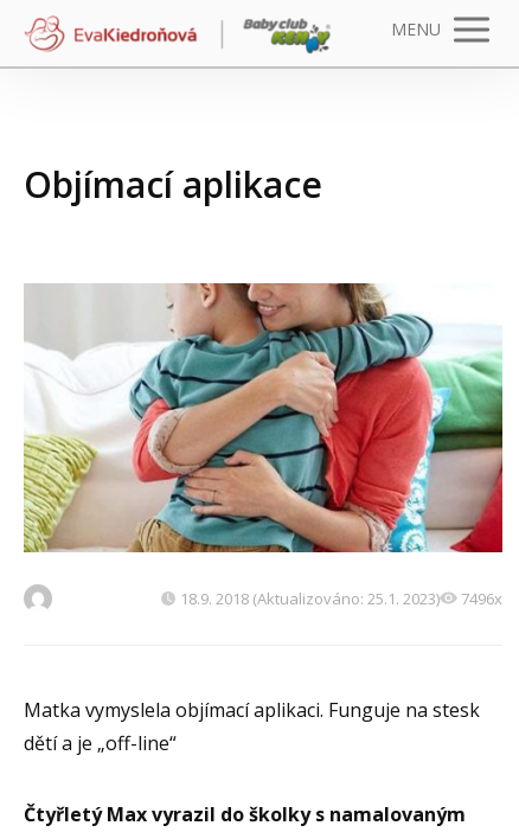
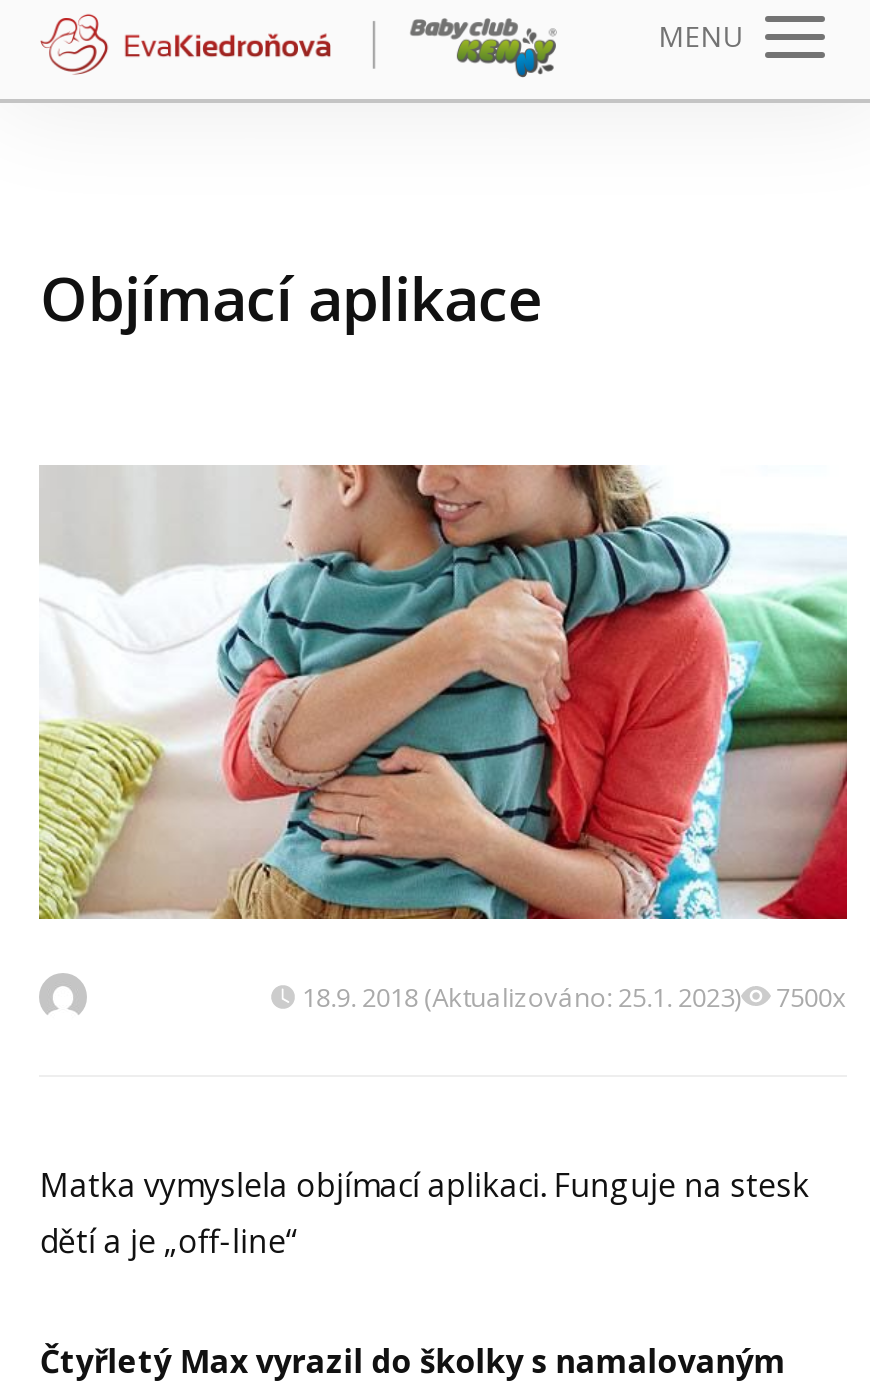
- 18.9. 2018 (Aktualizováno: 25.1. 2023) 7496x
+ 18.9. 2018 (Aktualizováno: 25.1. 2023) 7500x
